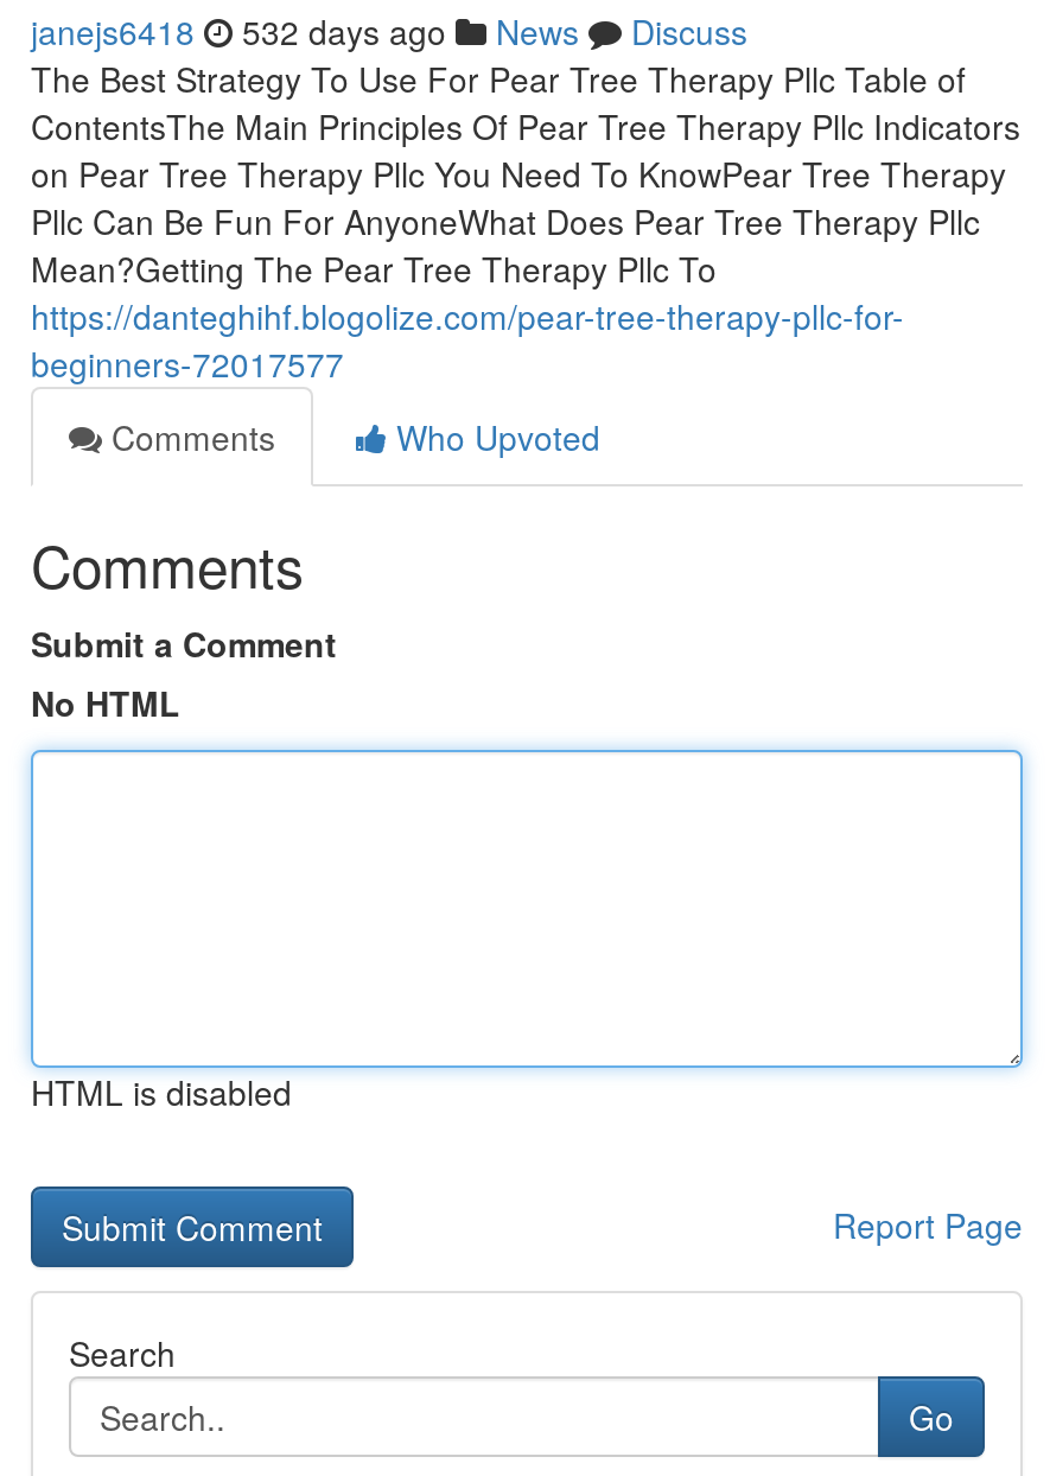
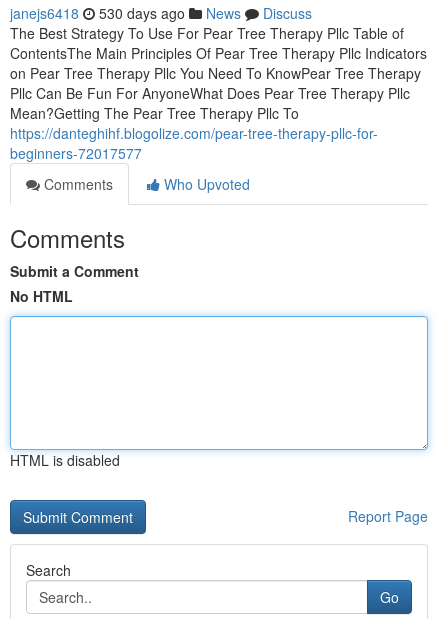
- janejs6418 532 days ago News Discuss
+ janejs6418 530 days ago News Discuss
